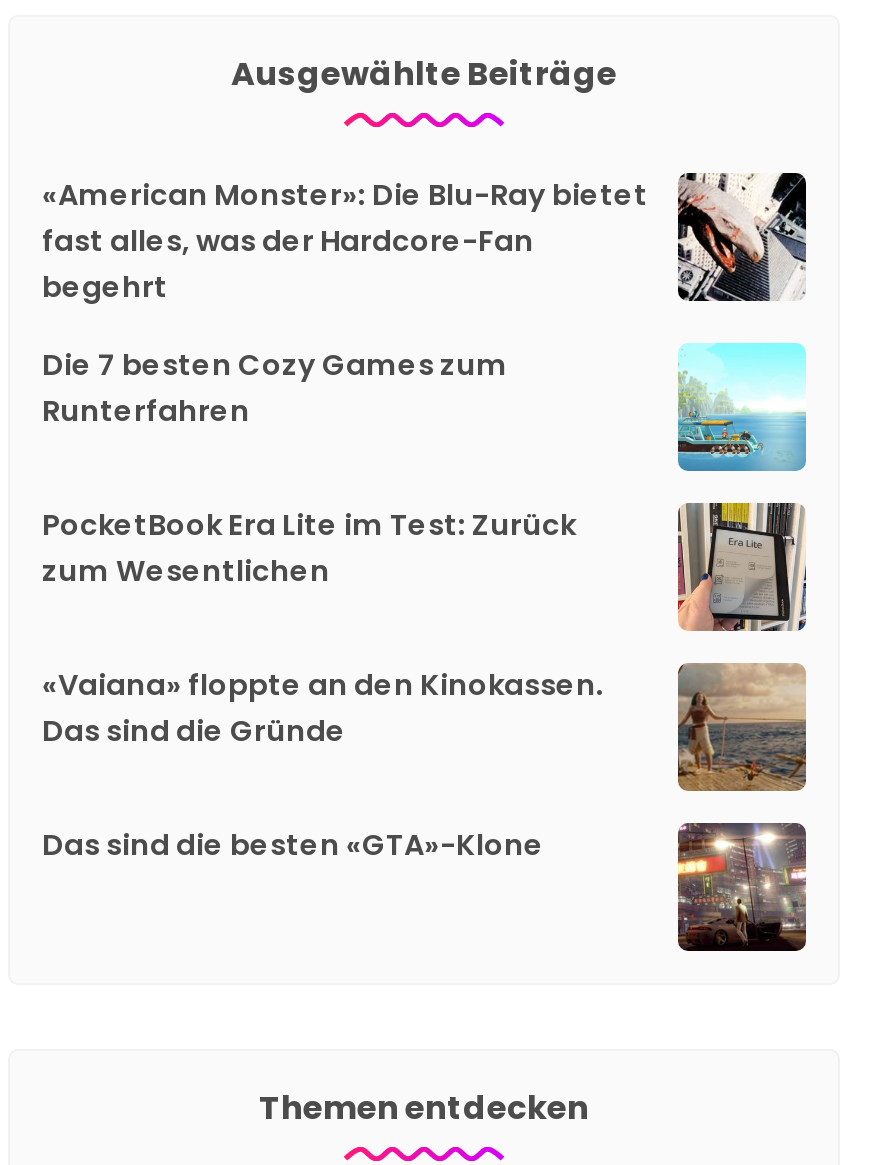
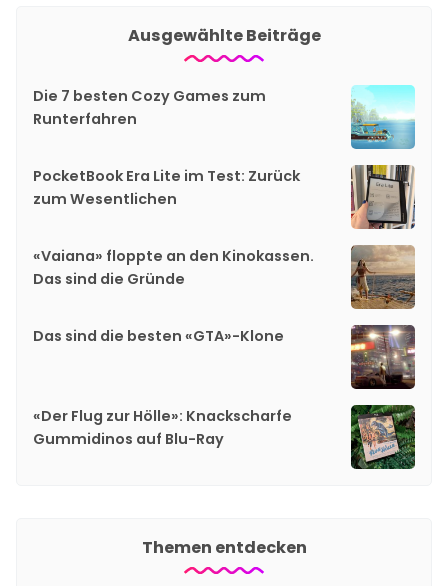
- [image]
- «American Monster»: Die Blu-Ray bietet
- fast alles, was der Hardcore-Fan
- begehrt

moved up: [image] | Die 7 besten Cozy Games zum | Runterfahren | PocketBook Era Lite im Test: Zurück | zum Wesentlichen | «Vaiana» floppte an den Kinokassen. | Das sind die Gründe | Das sind die besten «GTA»-Klone

moved up: [image]

+ «Der Flug zur Hölle»: Knackscharfe
+ Gummidinos auf Blu-Ray

+ [image]
